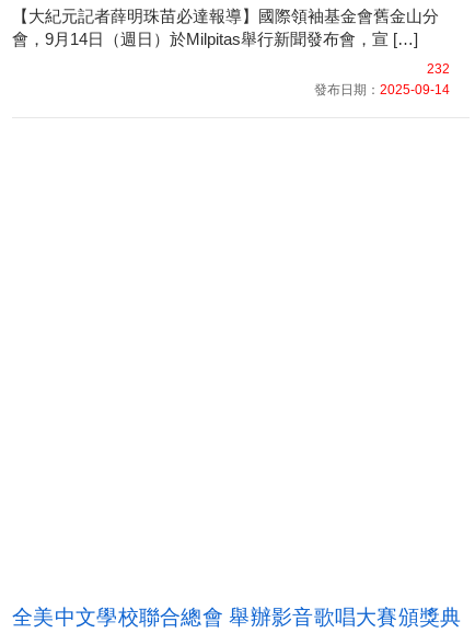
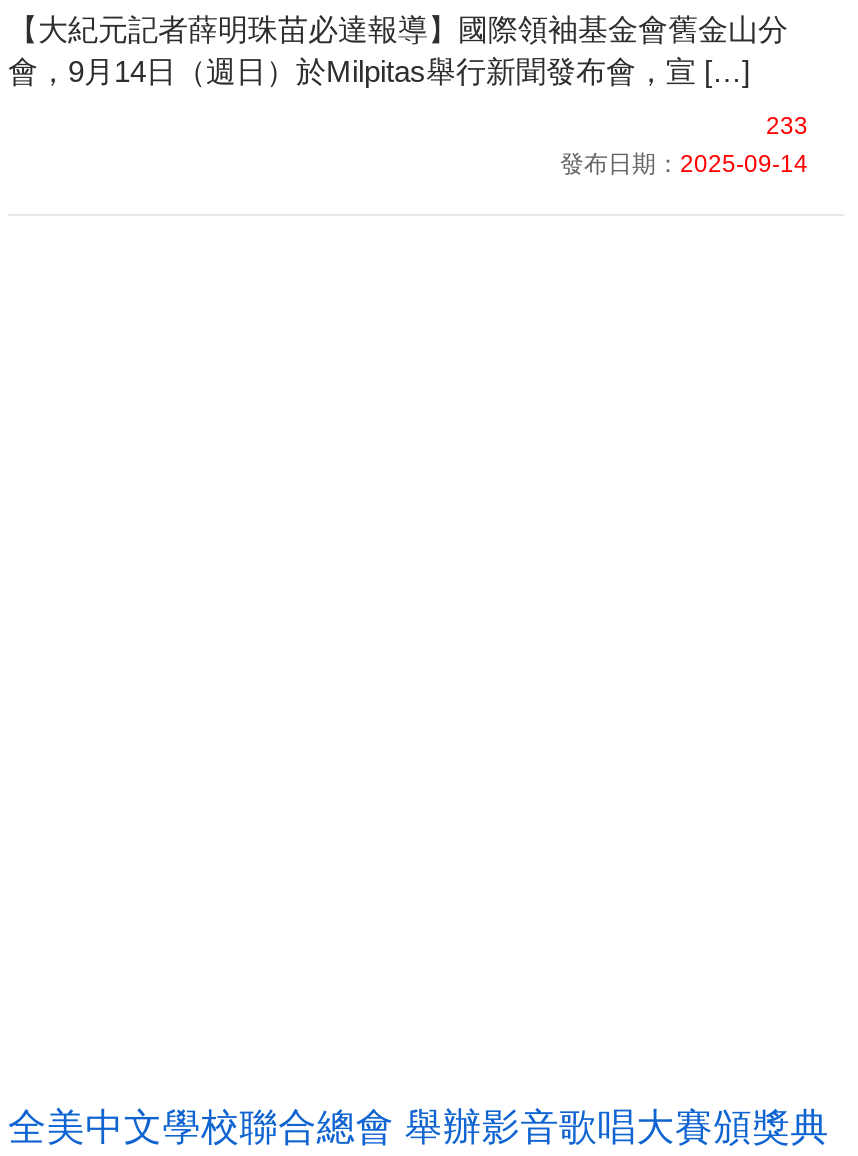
- 232
+ 233
